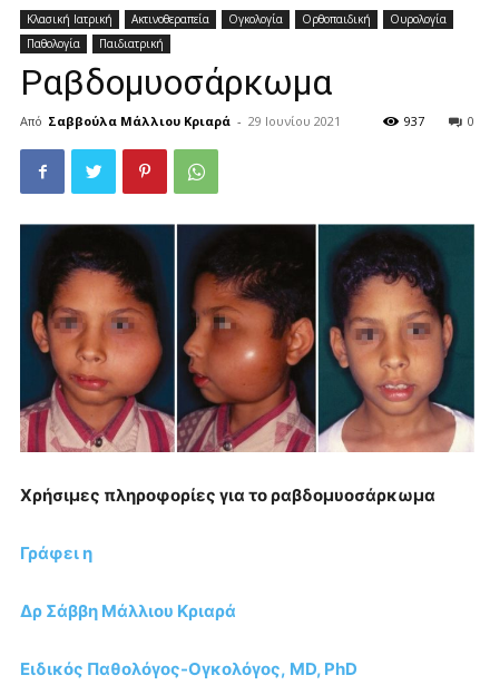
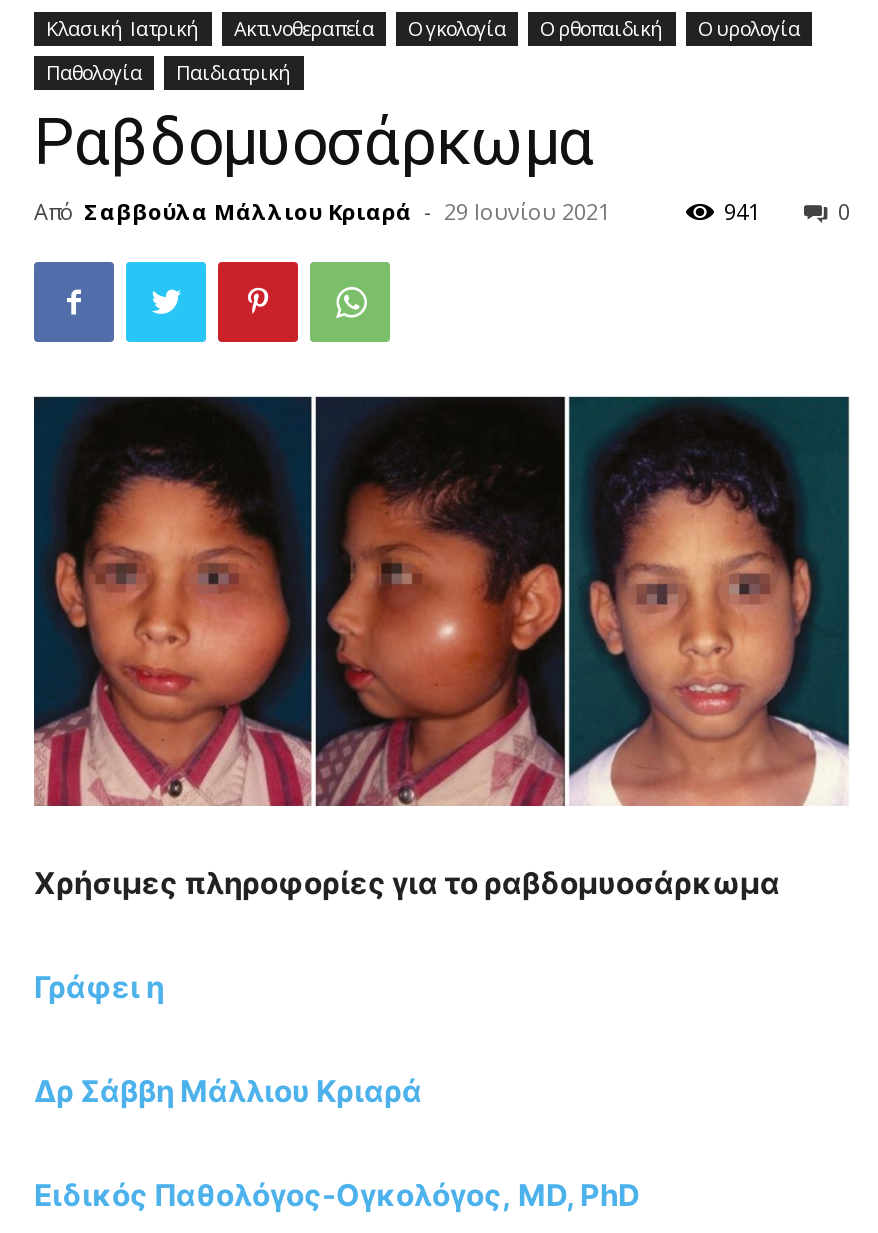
- 937
+ 941
